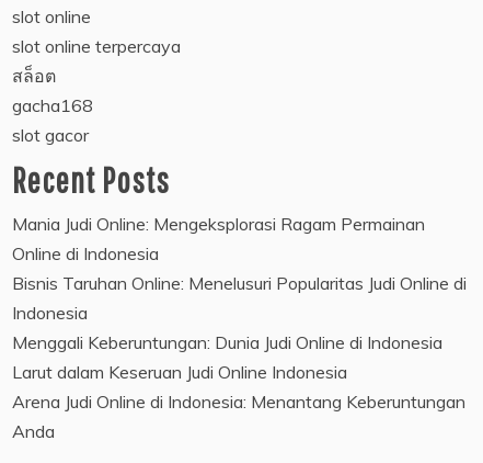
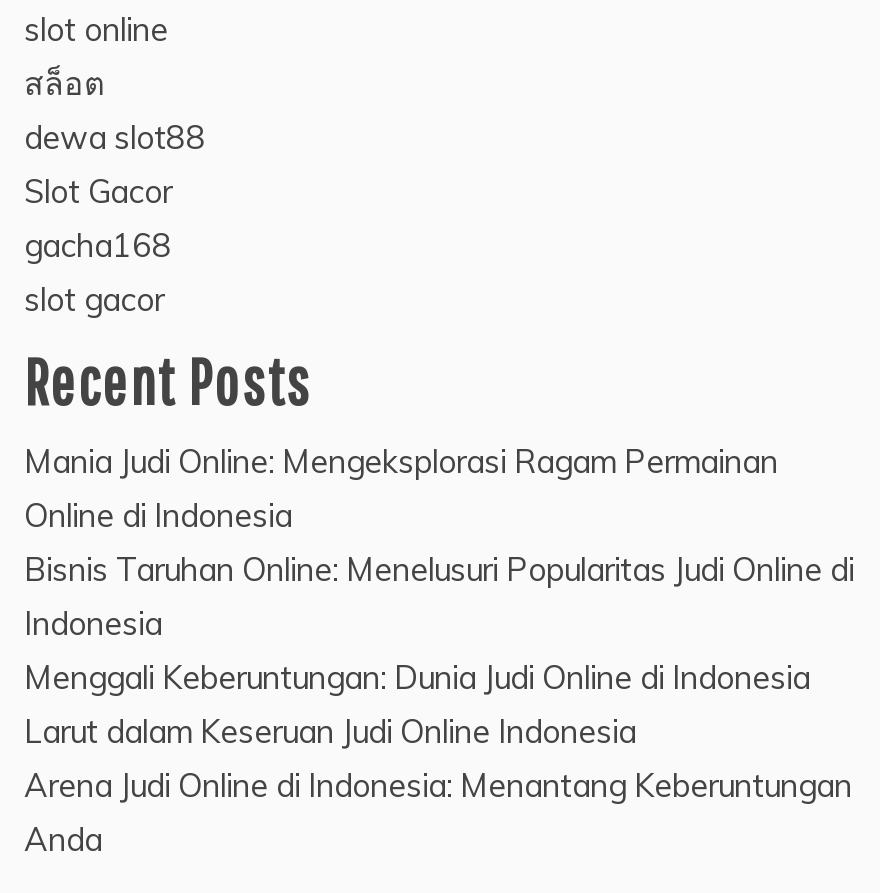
- slot online terpercaya

moved up: สล็อต

+ dewa slot88
+ Slot Gacor
